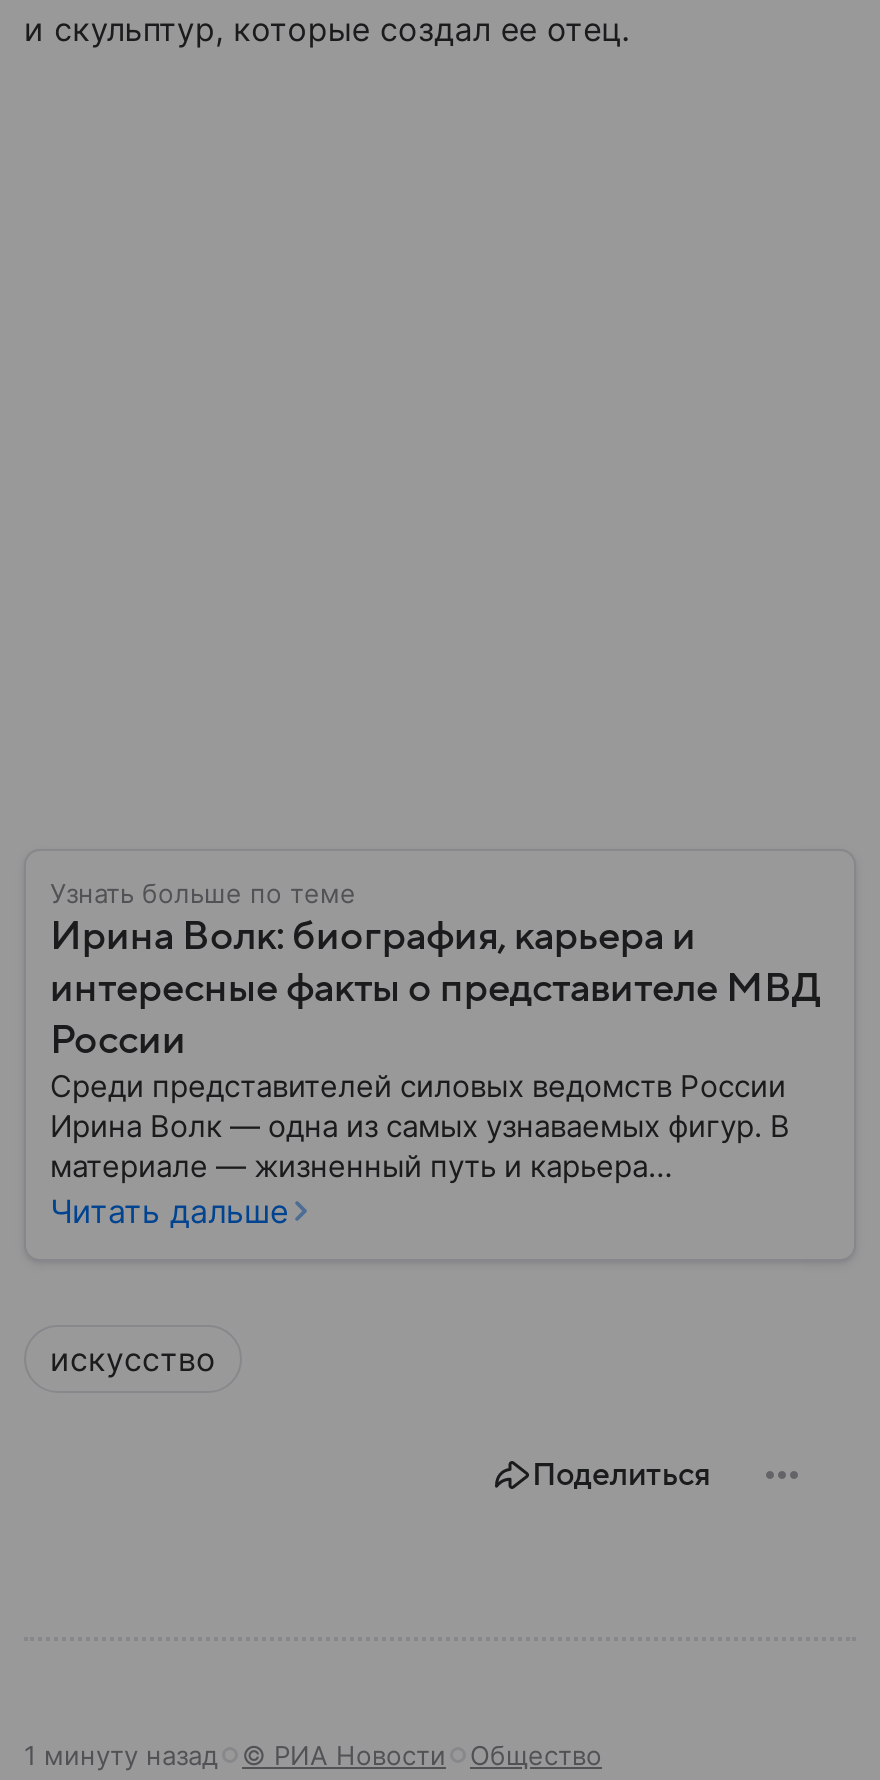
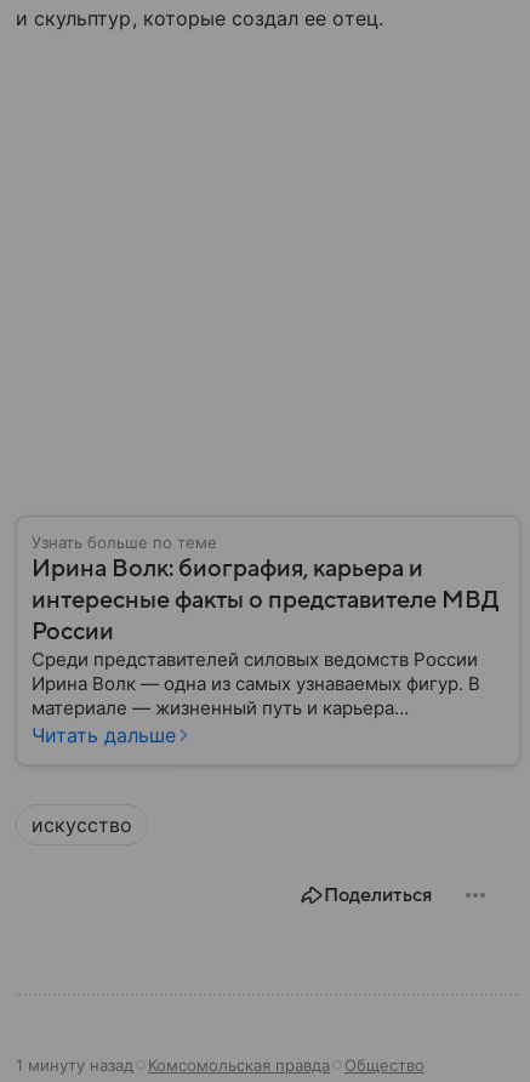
- © РИА Новости
+ Комсомольская правда
